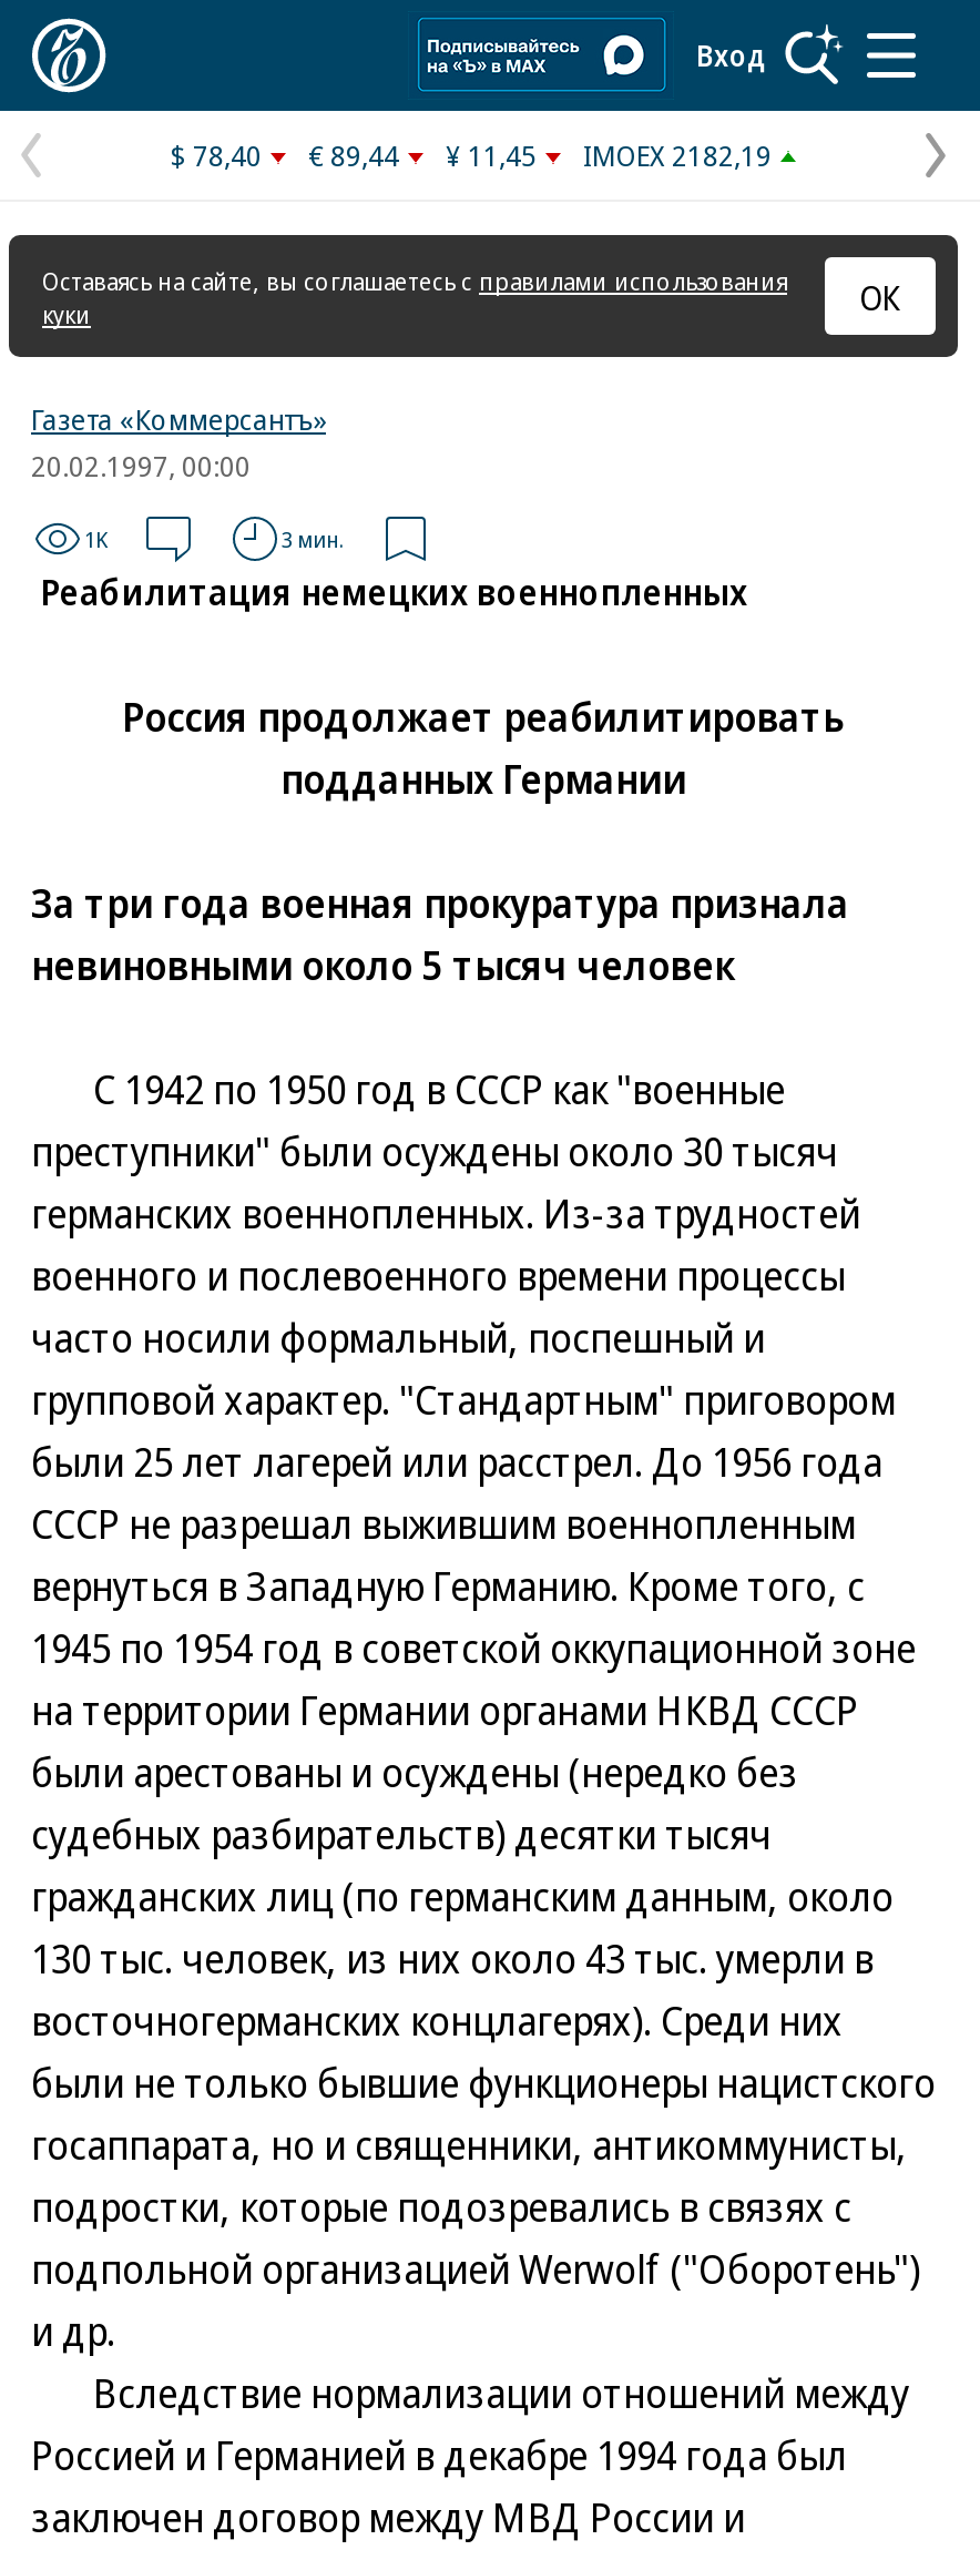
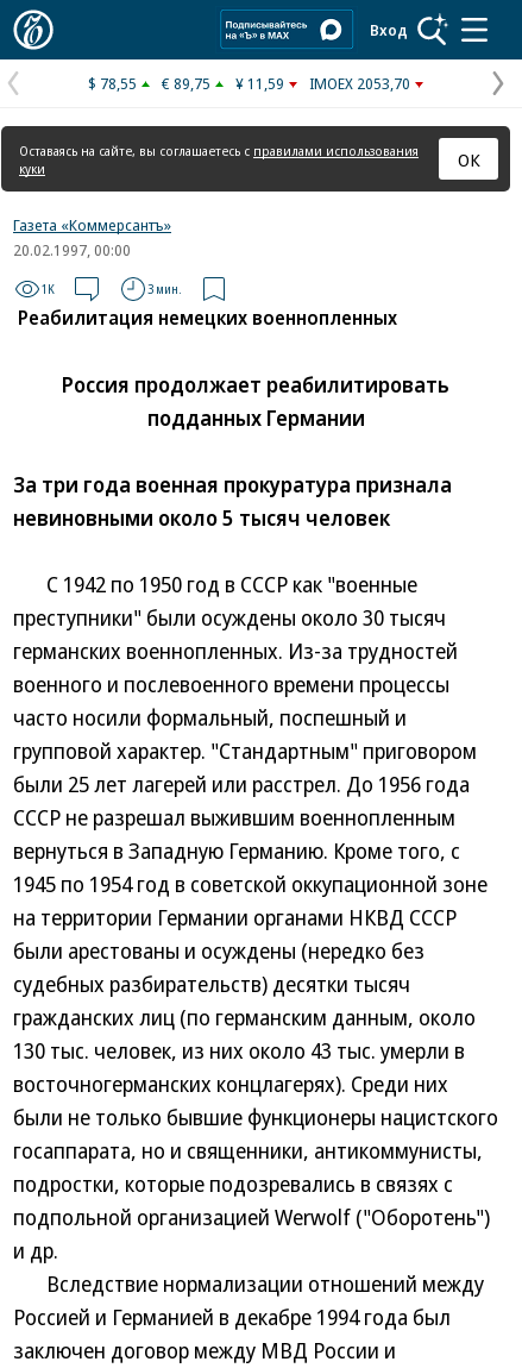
- $ 78,40
+ $ 78,55

- € 89,44
+ € 89,75

- ¥ 11,45
+ ¥ 11,59

- IMOEX 2182,19
+ IMOEX 2053,70
